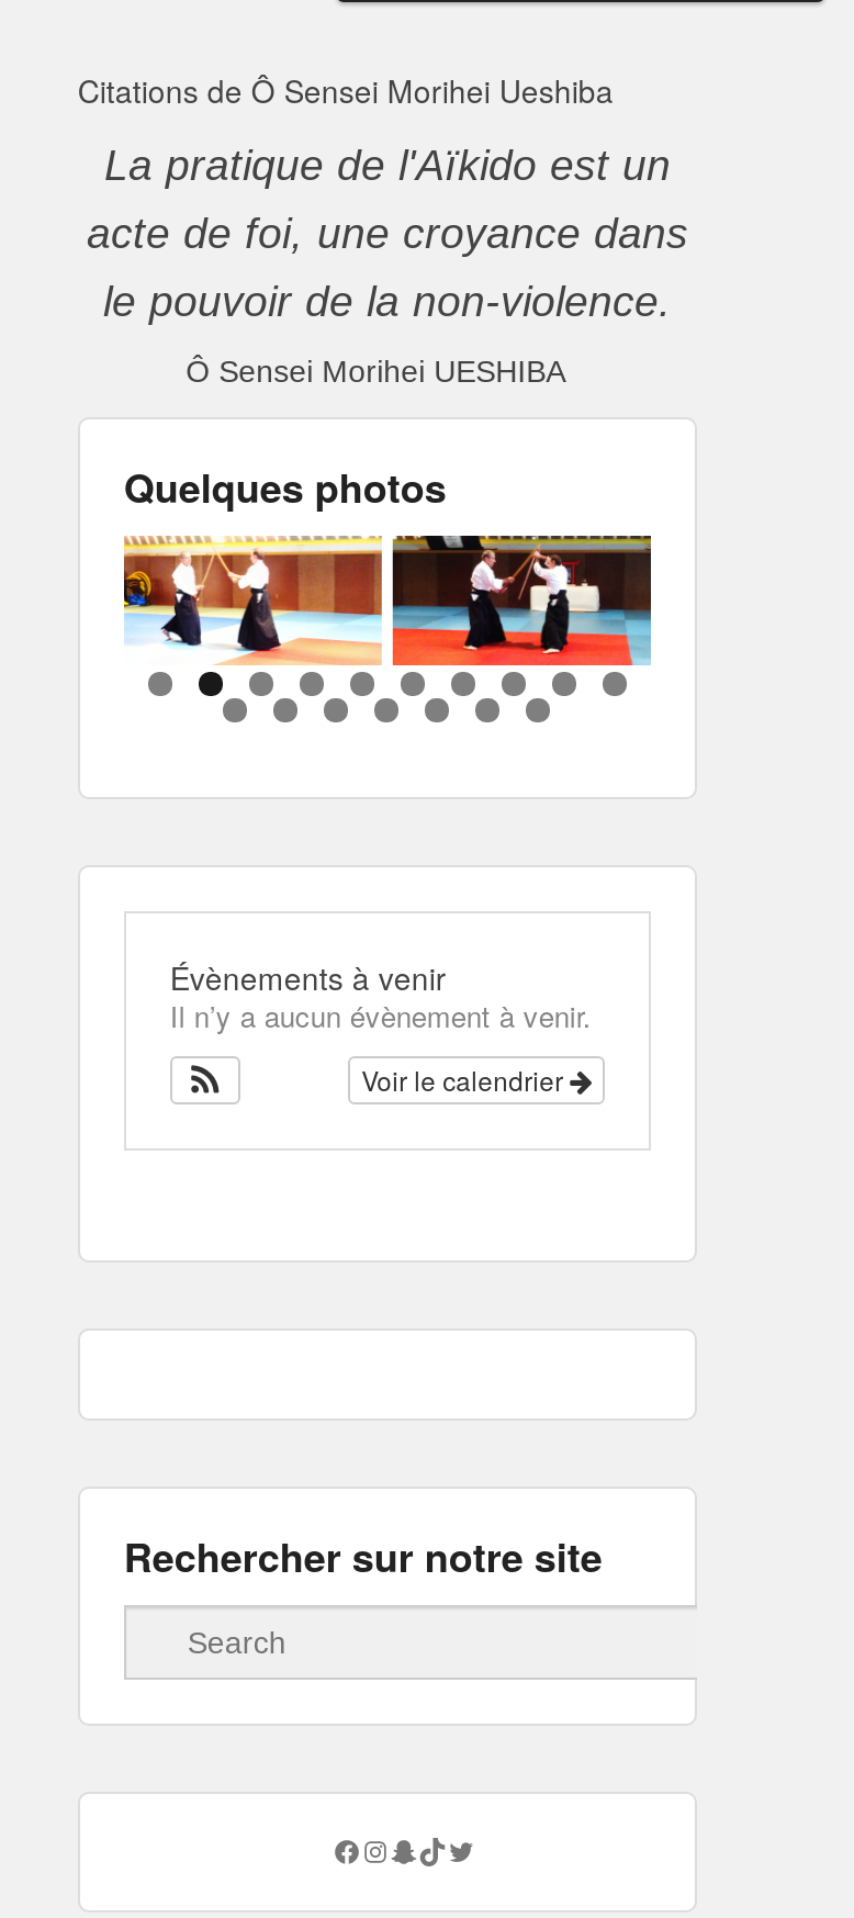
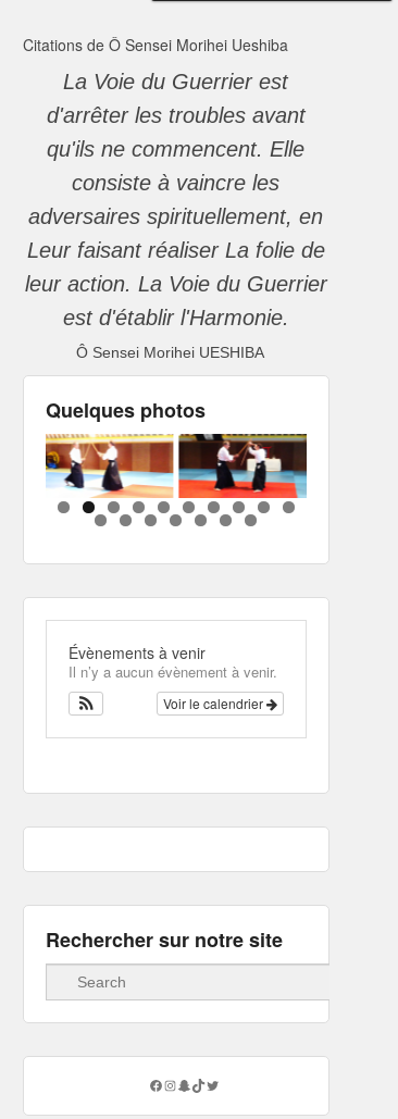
- La pratique de l'Aïkido est un
- acte de foi, une croyance dans
- le pouvoir de la non-violence.
+ La Voie du Guerrier est
+ d'arrêter les troubles avant
+ qu'ils ne commencent. Elle
+ consiste à vaincre les
+ adversaires spirituellement, en
+ Leur faisant réaliser La folie de
+ leur action. La Voie du Guerrier
+ est d'établir l'Harmonie.
